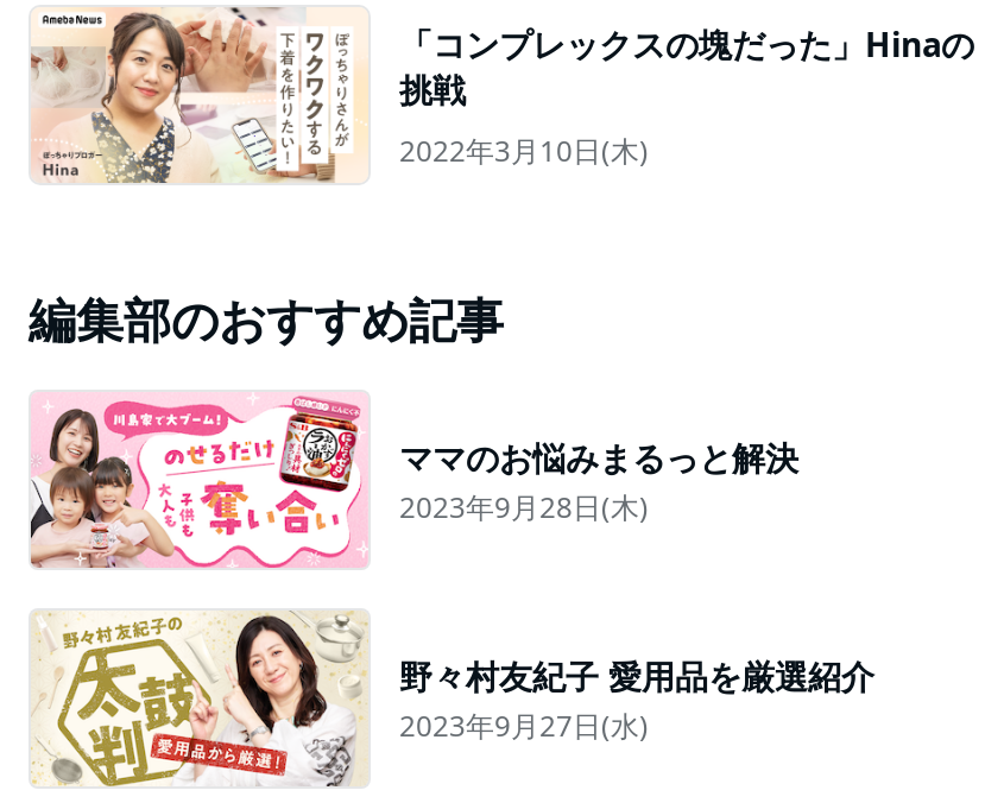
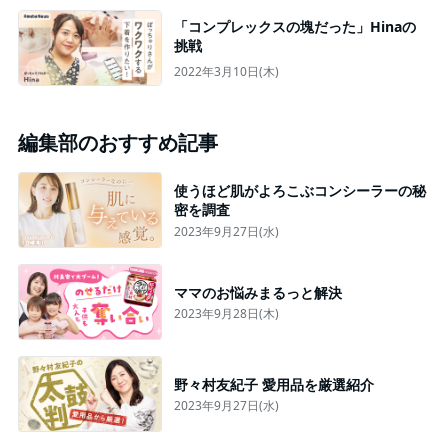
+ [image]
+ 使うほど肌がよろこぶコンシーラーの秘
+ 密を調査
+ 2023年9月27日(水)
